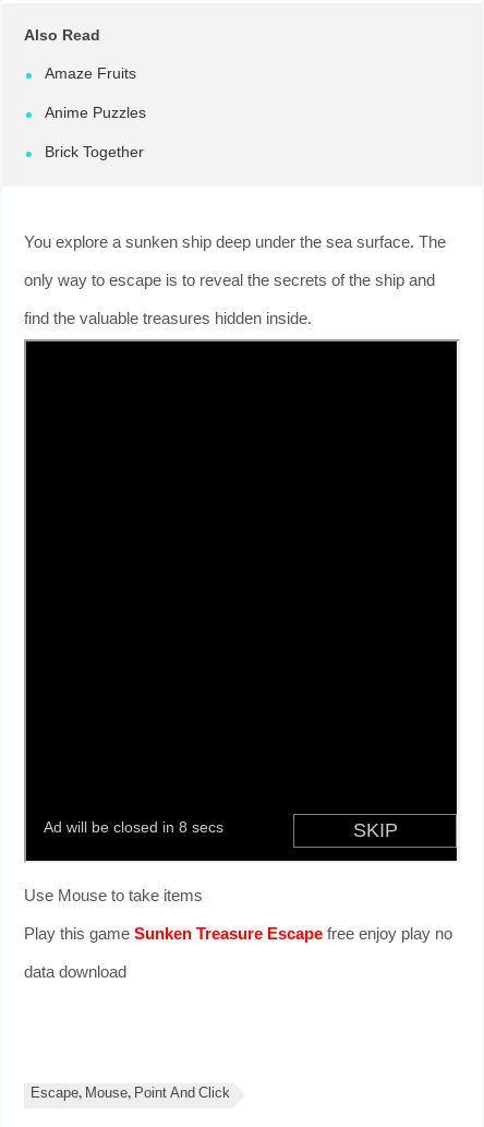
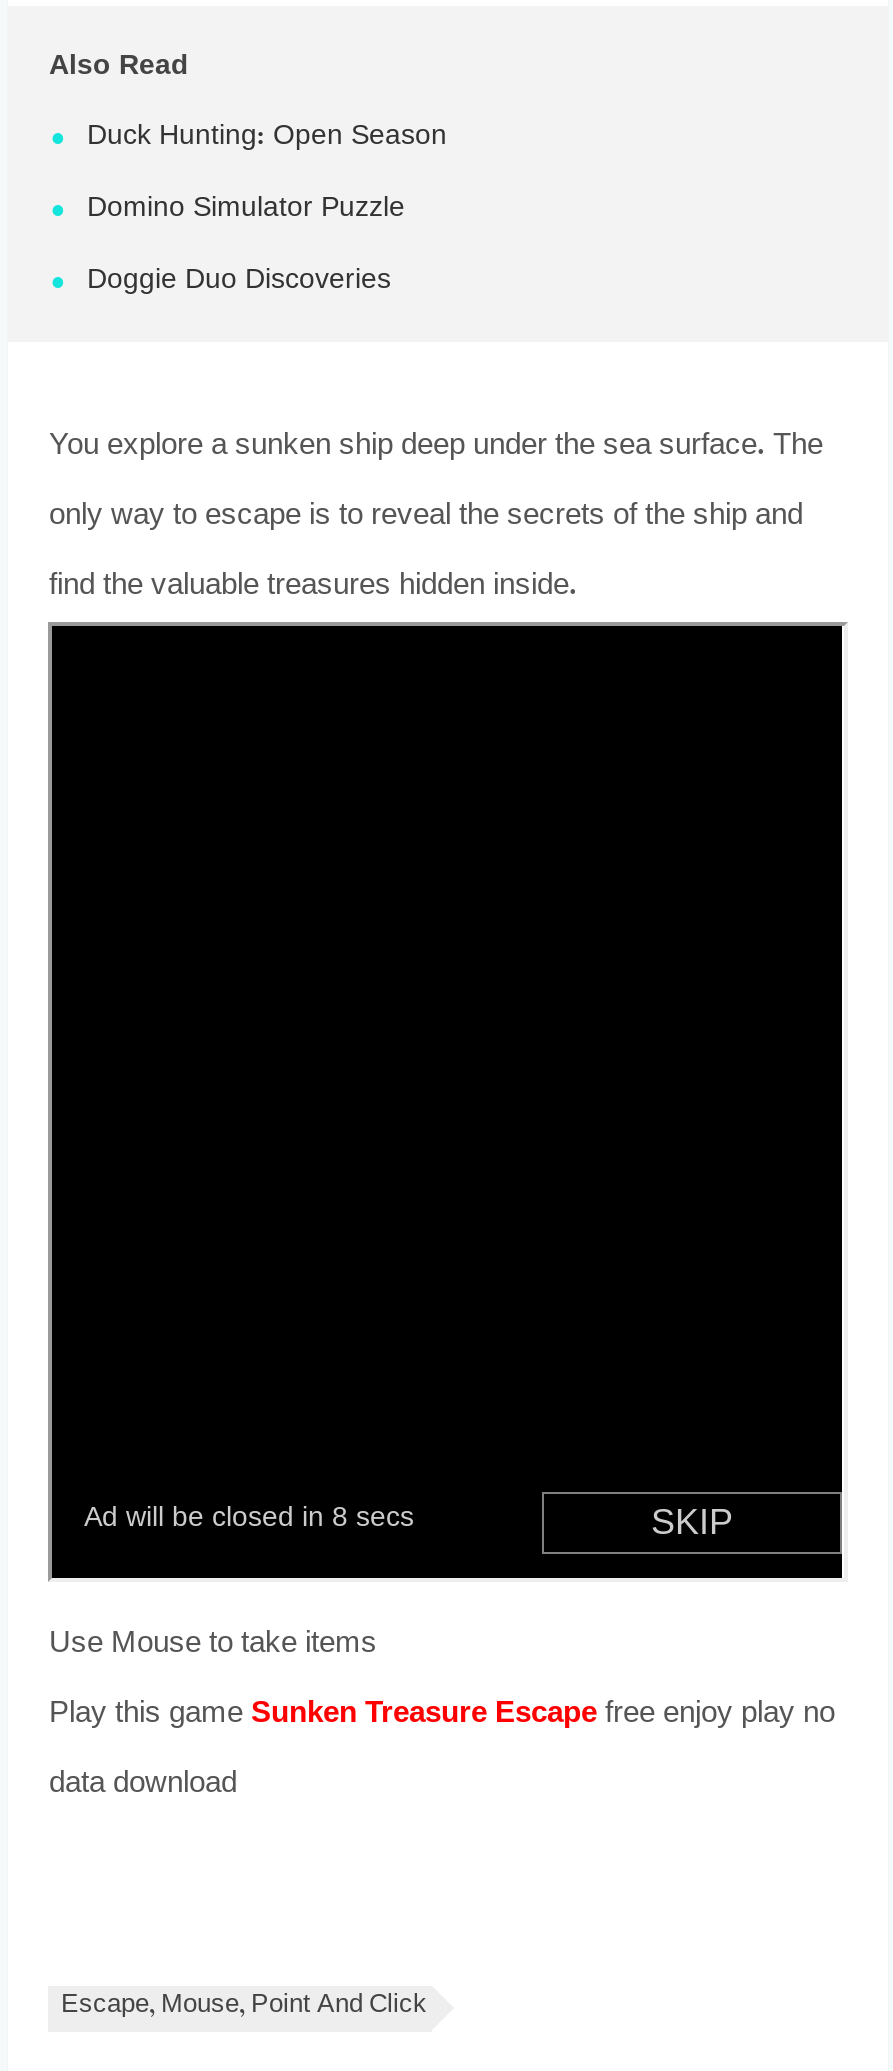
- Amaze Fruits
+ Duck Hunting: Open Season

- Anime Puzzles
+ Domino Simulator Puzzle

- Brick Together
+ Doggie Duo Discoveries
